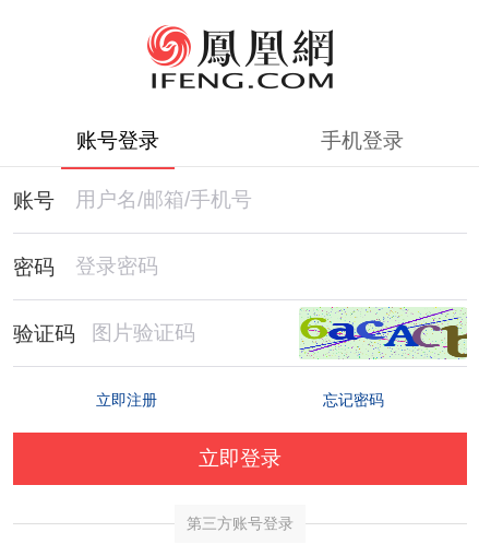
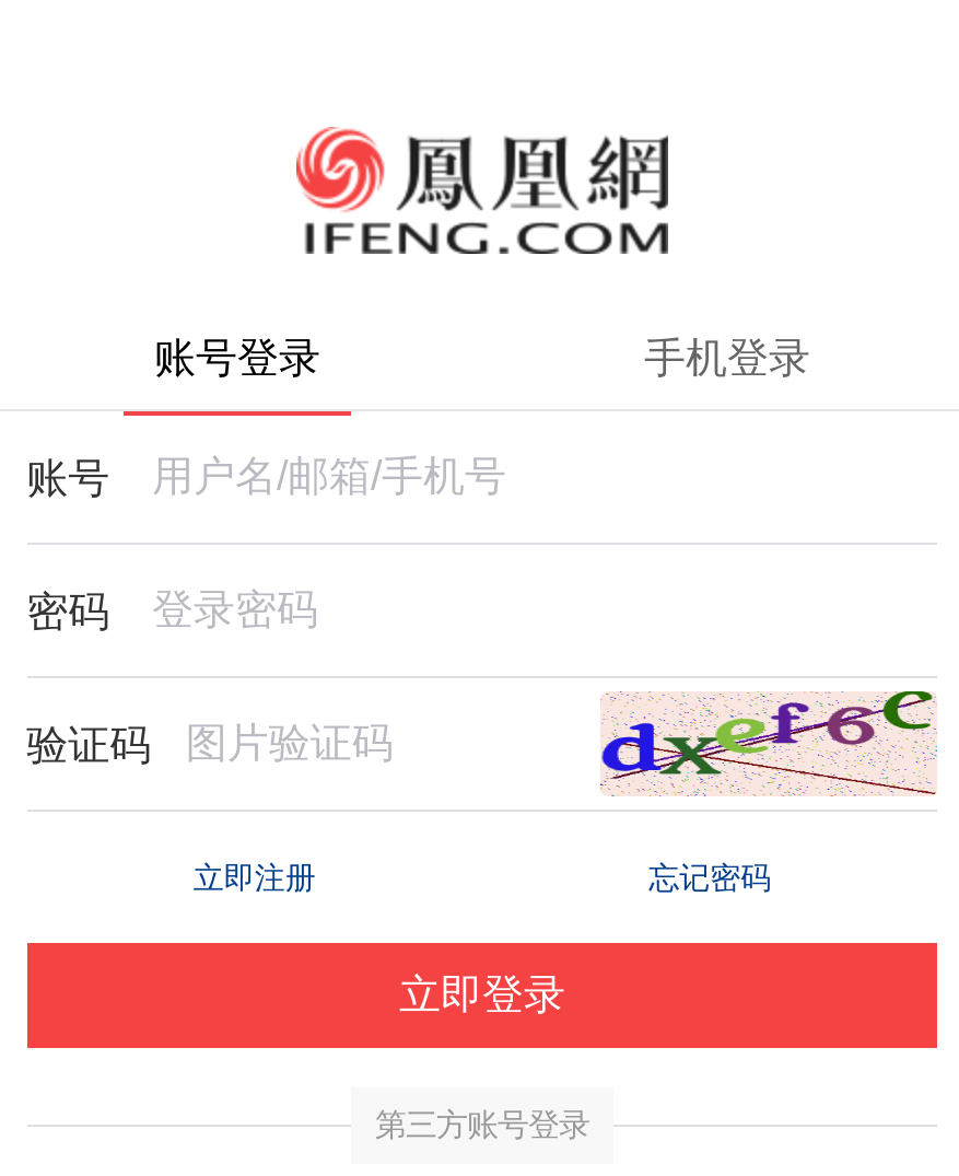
- [image]
+ [image]
